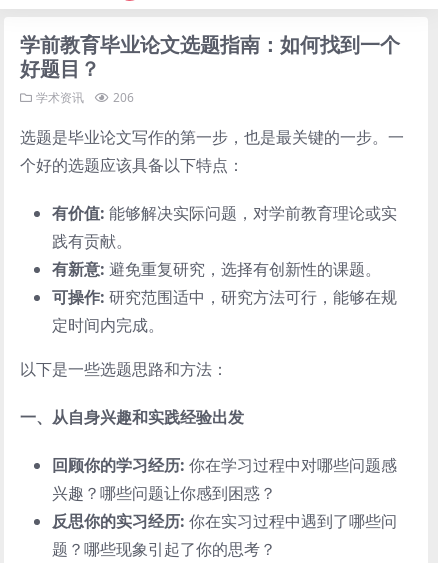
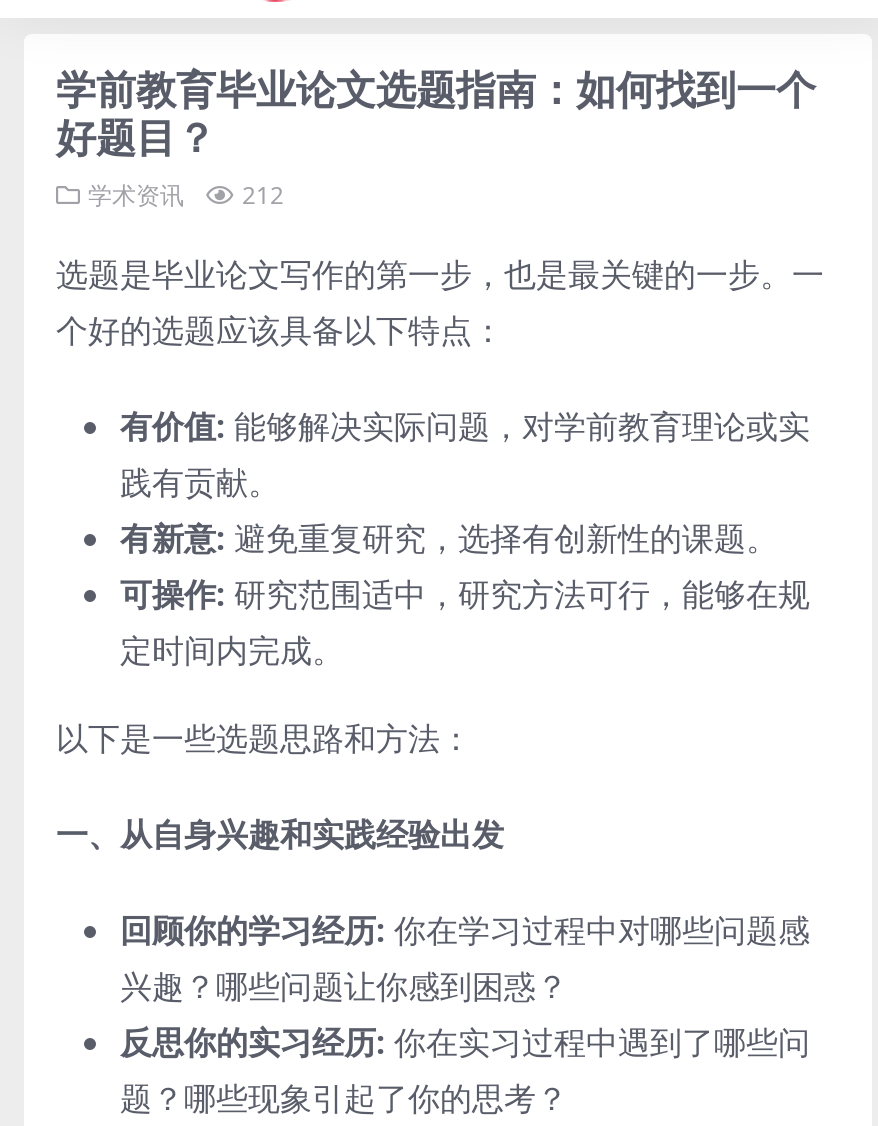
- 学术资讯 206
+ 学术资讯 212
